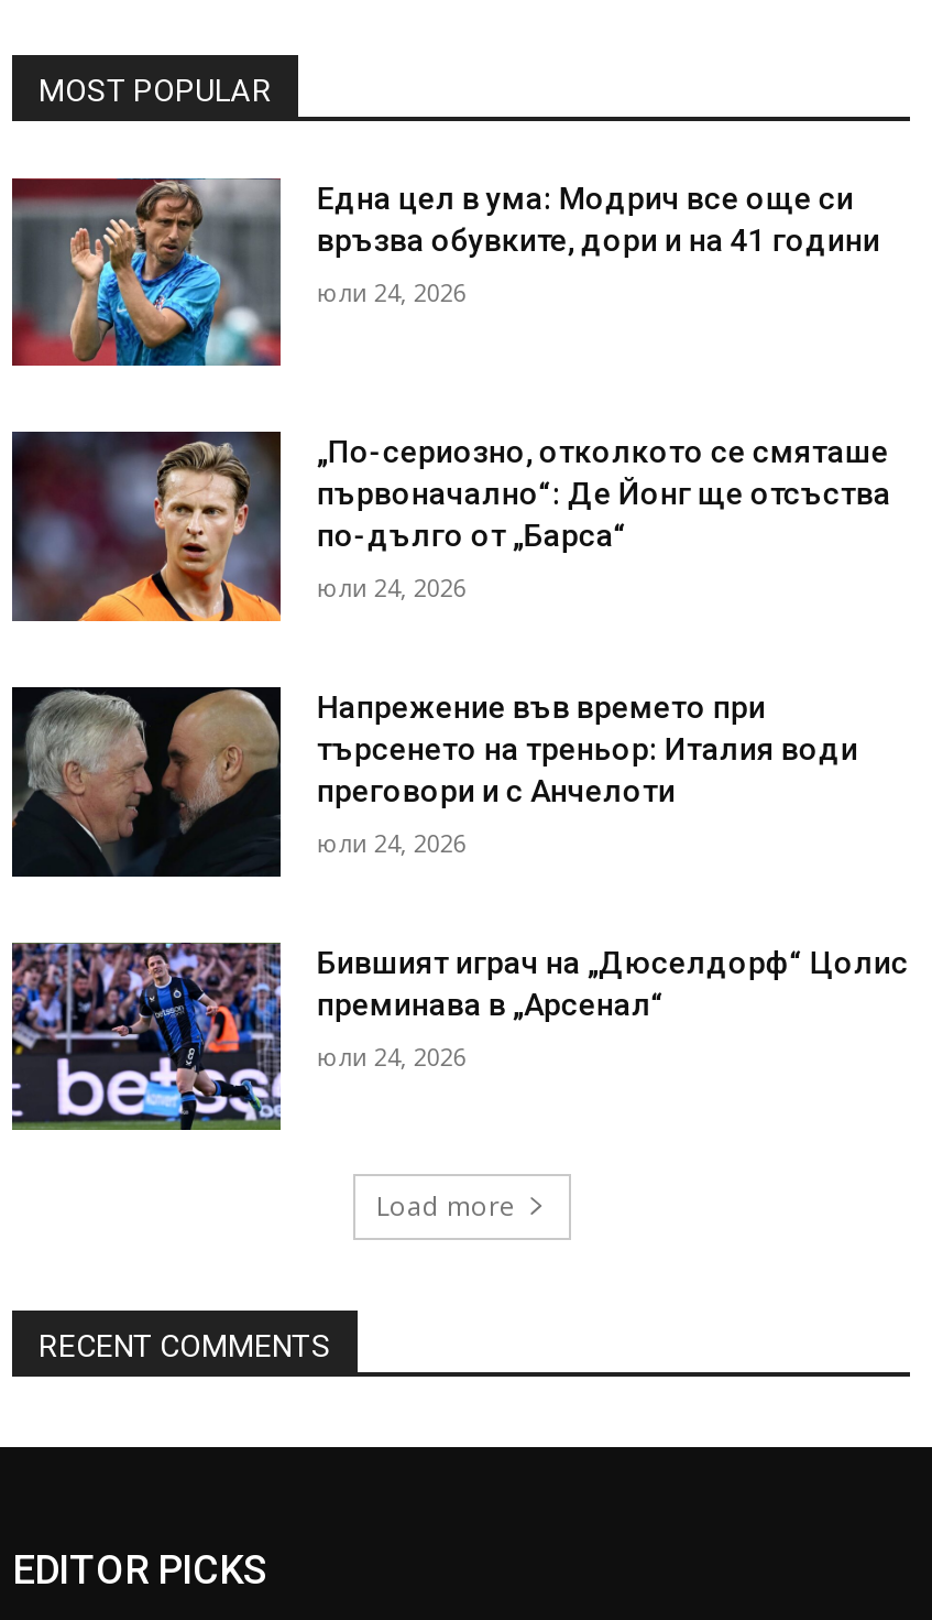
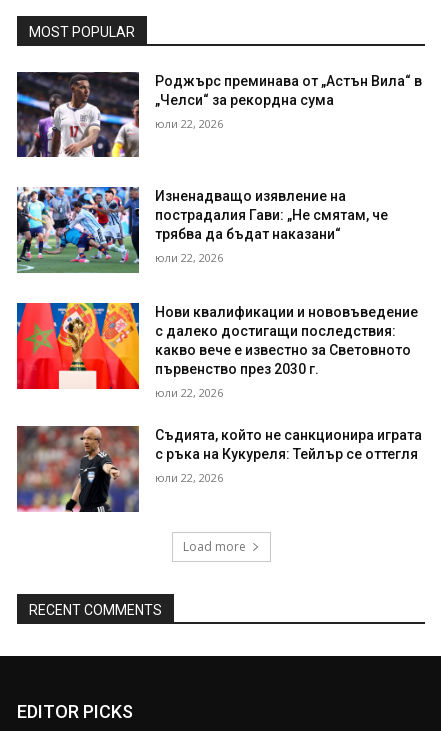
- [image]
- Една цел в ума: Модрич все още си
- връзва обувките, дори и на 41 години
+ [image]
+ Роджърс преминава от „Астън Вила“ в
+ „Челси“ за рекордна сума

- юли 24, 2026
+ юли 22, 2026

- [image]
- „По-сериозно, отколкото се смяташе
- първоначално“: Де Йонг ще отсъства
- по-дълго от „Барса“
+ [image]
+ Изненадващо изявление на
+ пострадалия Гави: „Не смятам, че
+ трябва да бъдат наказани“

- юли 24, 2026
+ юли 22, 2026

- [image]
- Напрежение във времето при
- търсенето на треньор: Италия води
- преговори и с Анчелоти
+ [image]
+ Нови квалификации и нововъведение
+ с далеко достигащи последствия:
+ какво вече е известно за Световното
+ първенство през 2030 г.

- юли 24, 2026
+ юли 22, 2026

- [image]
- Бившият играч на „Дюселдорф“ Цолис
- преминава в „Арсенал“
+ [image]
+ Съдията, който не санкционира играта
+ с ръка на Кукуреля: Тейлър се оттегля

- юли 24, 2026
+ юли 22, 2026
